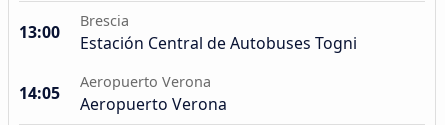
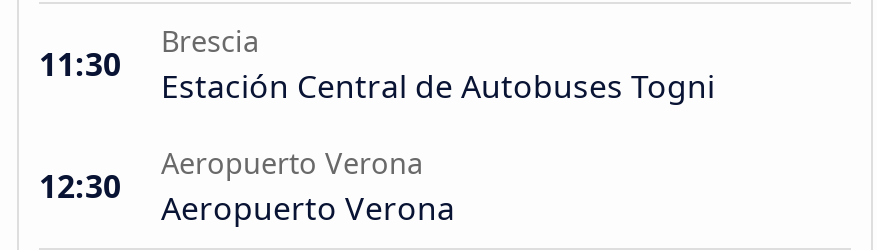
- 13:00 Estación Central de Autobuses Togni
+ 11:30 Estación Central de Autobuses Togni

- 14:05 Aeropuerto Verona
+ 12:30 Aeropuerto Verona
